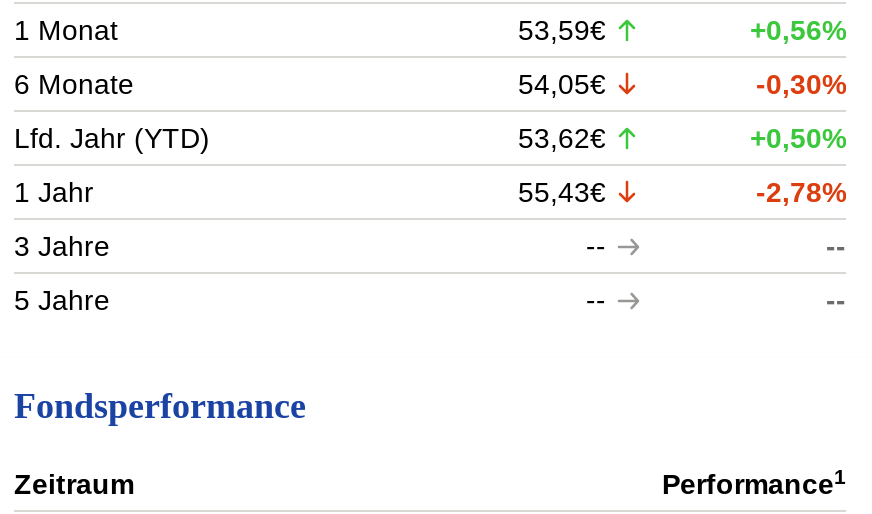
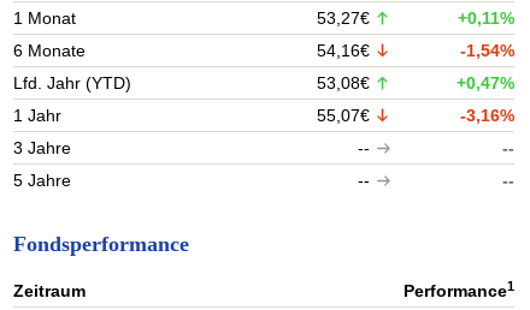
- 53,59€
+ 53,27€

- +0,56%
+ +0,11%

- 54,05€
+ 54,16€

- -0,30%
+ -1,54%

- 53,62€
+ 53,08€

- +0,50%
+ +0,47%

- 55,43€
+ 55,07€

- -2,78%
+ -3,16%
